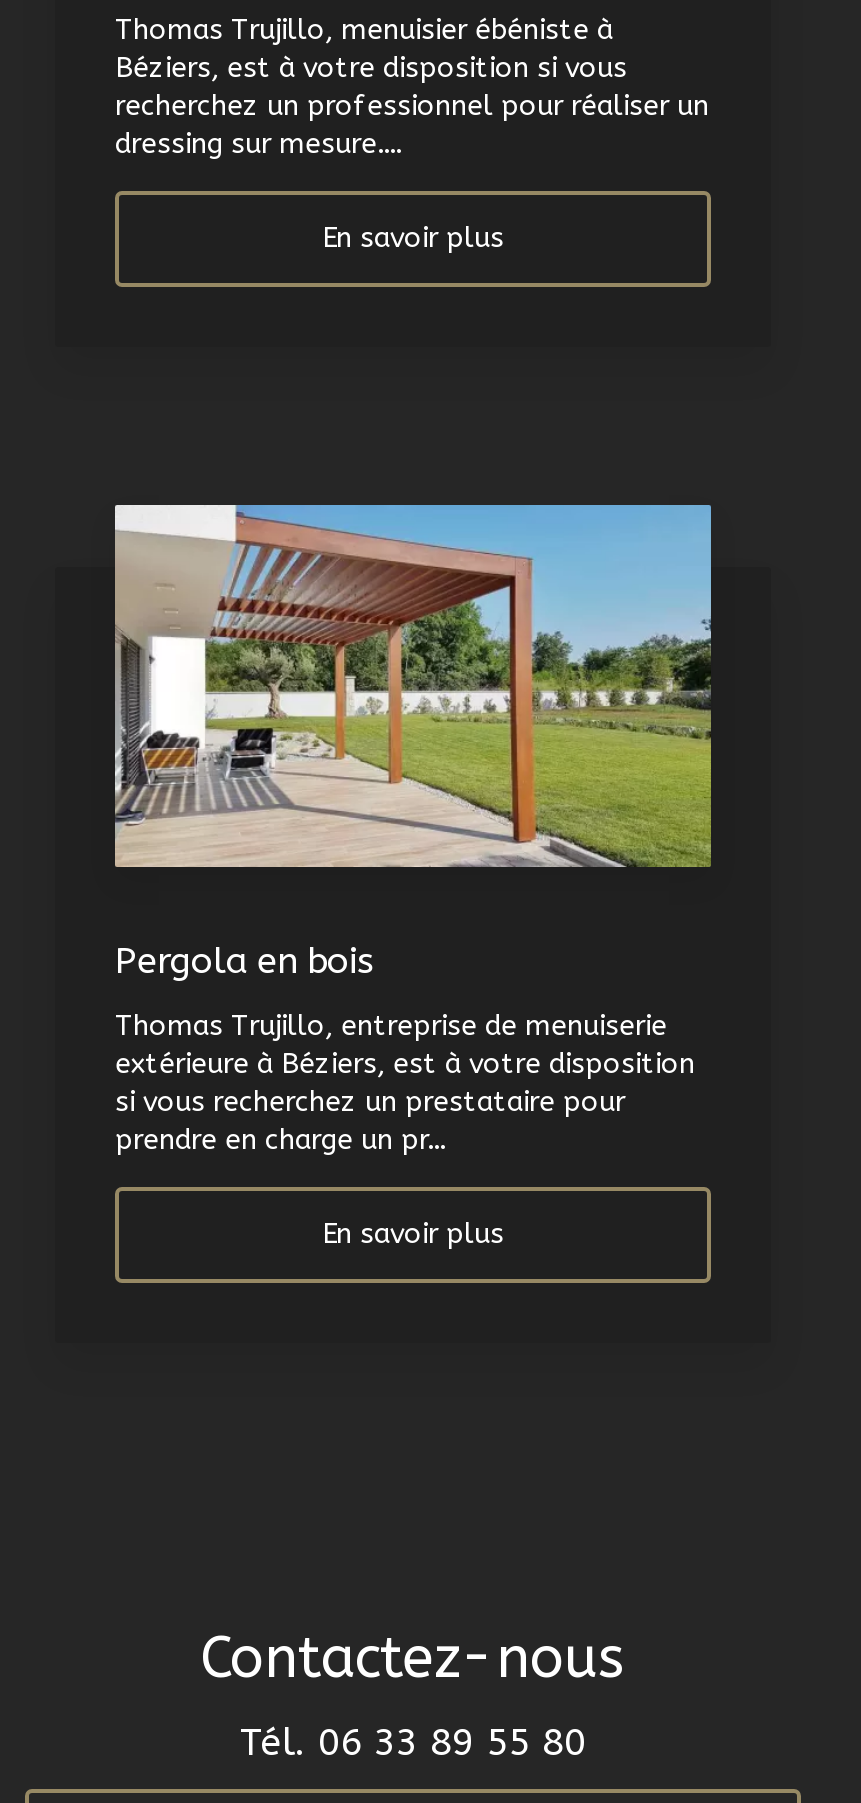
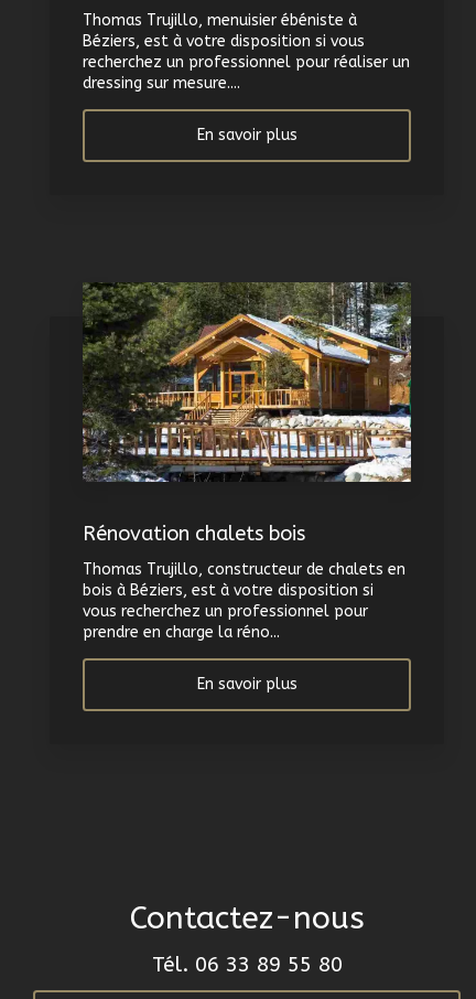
- [image]
- Pergola en bois
+ [image]
+ Rénovation chalets bois

- Thomas Trujillo, entreprise de menuiserie
- extérieure à Béziers, est à votre disposition
- si vous recherchez un prestataire pour
- prendre en charge un pr...
+ Thomas Trujillo, constructeur de chalets en
+ bois à Béziers, est à votre disposition si
+ vous recherchez un professionnel pour
+ prendre en charge la réno...
